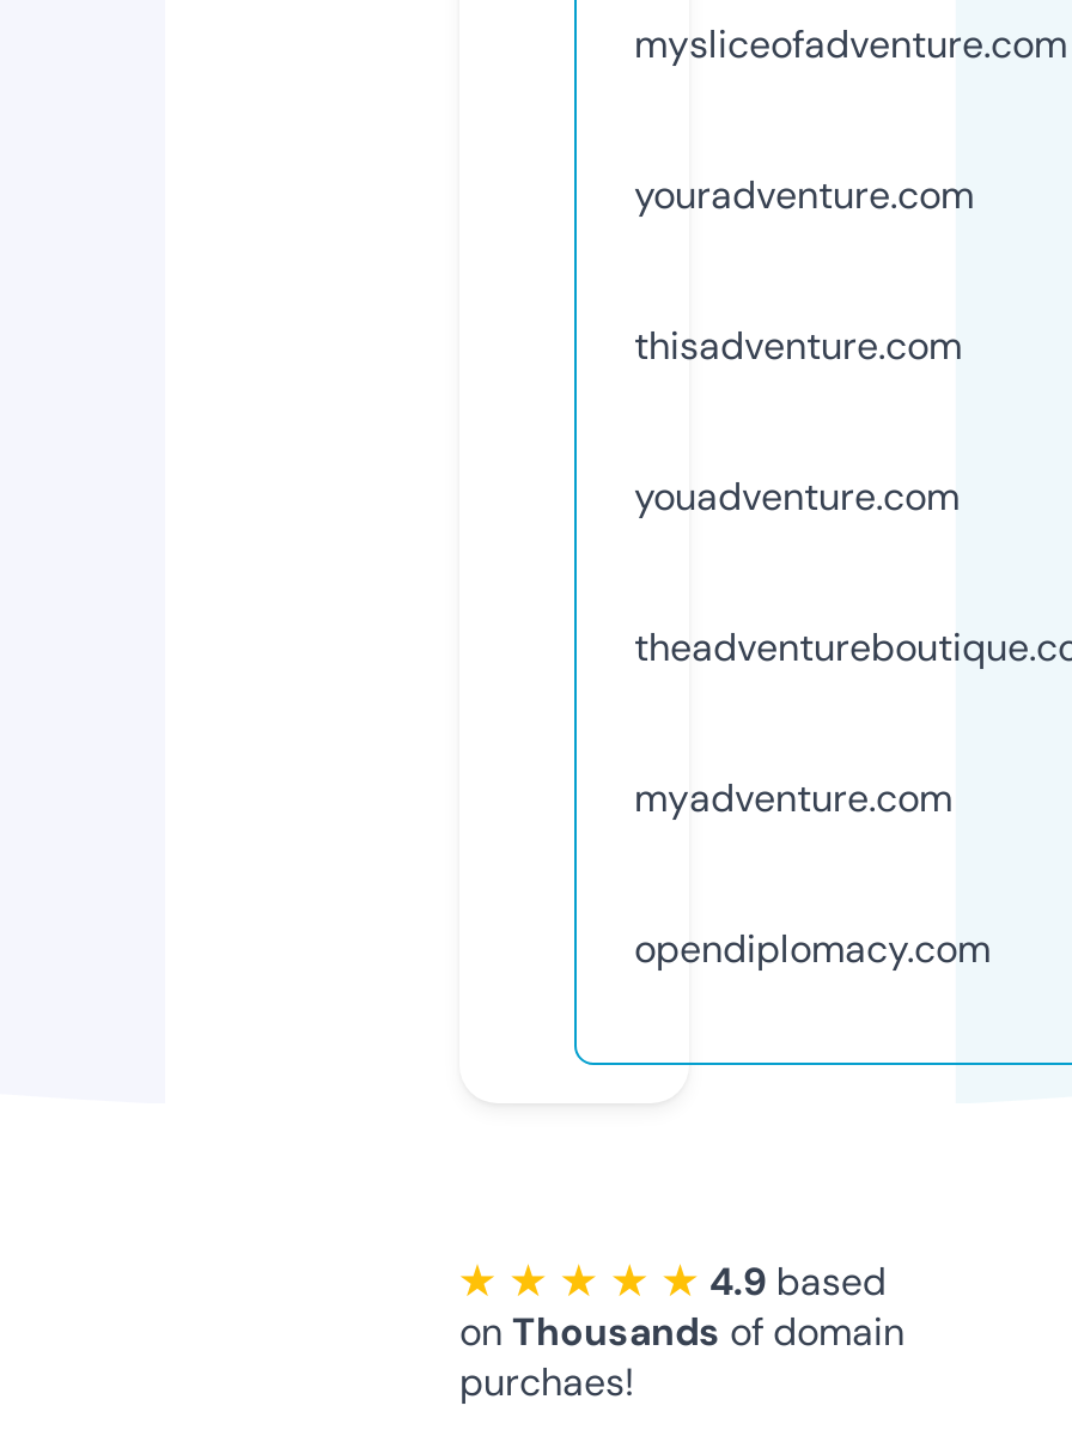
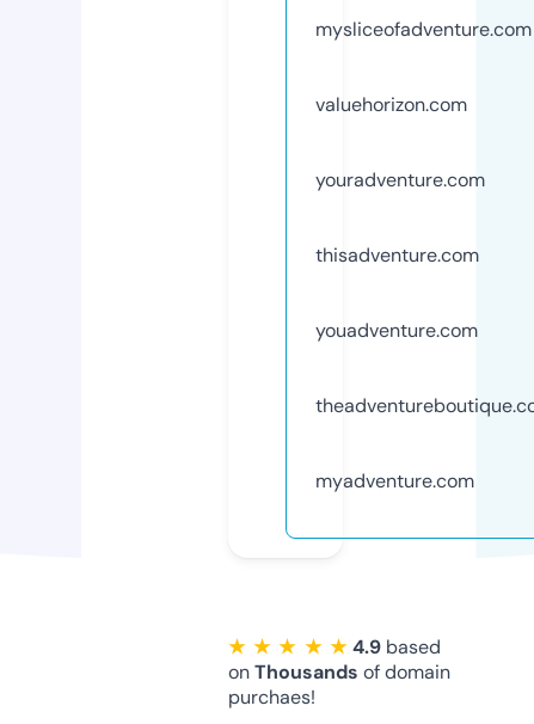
+ valuehorizon.com

moved down: youradventure.com | thisadventure.com | youadventure.com | myadventure.com

- opendiplomacy.com
